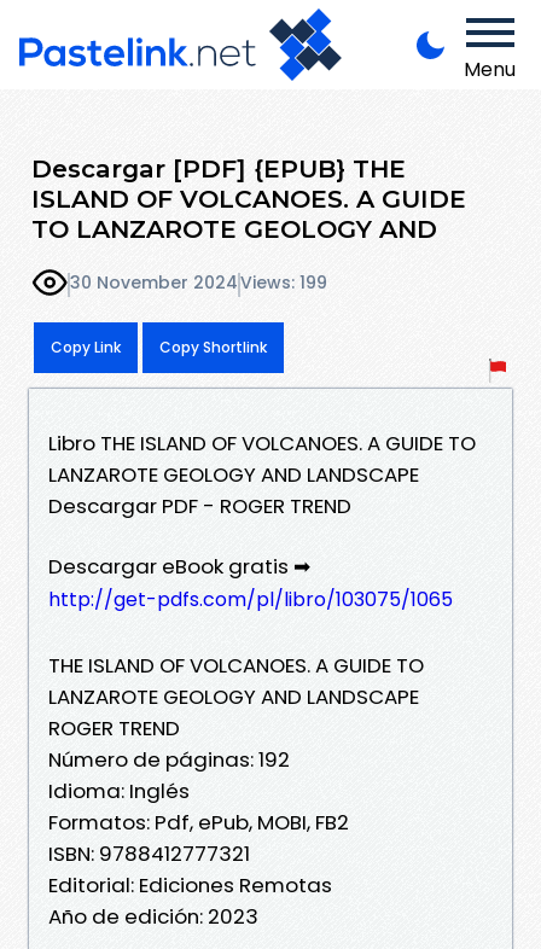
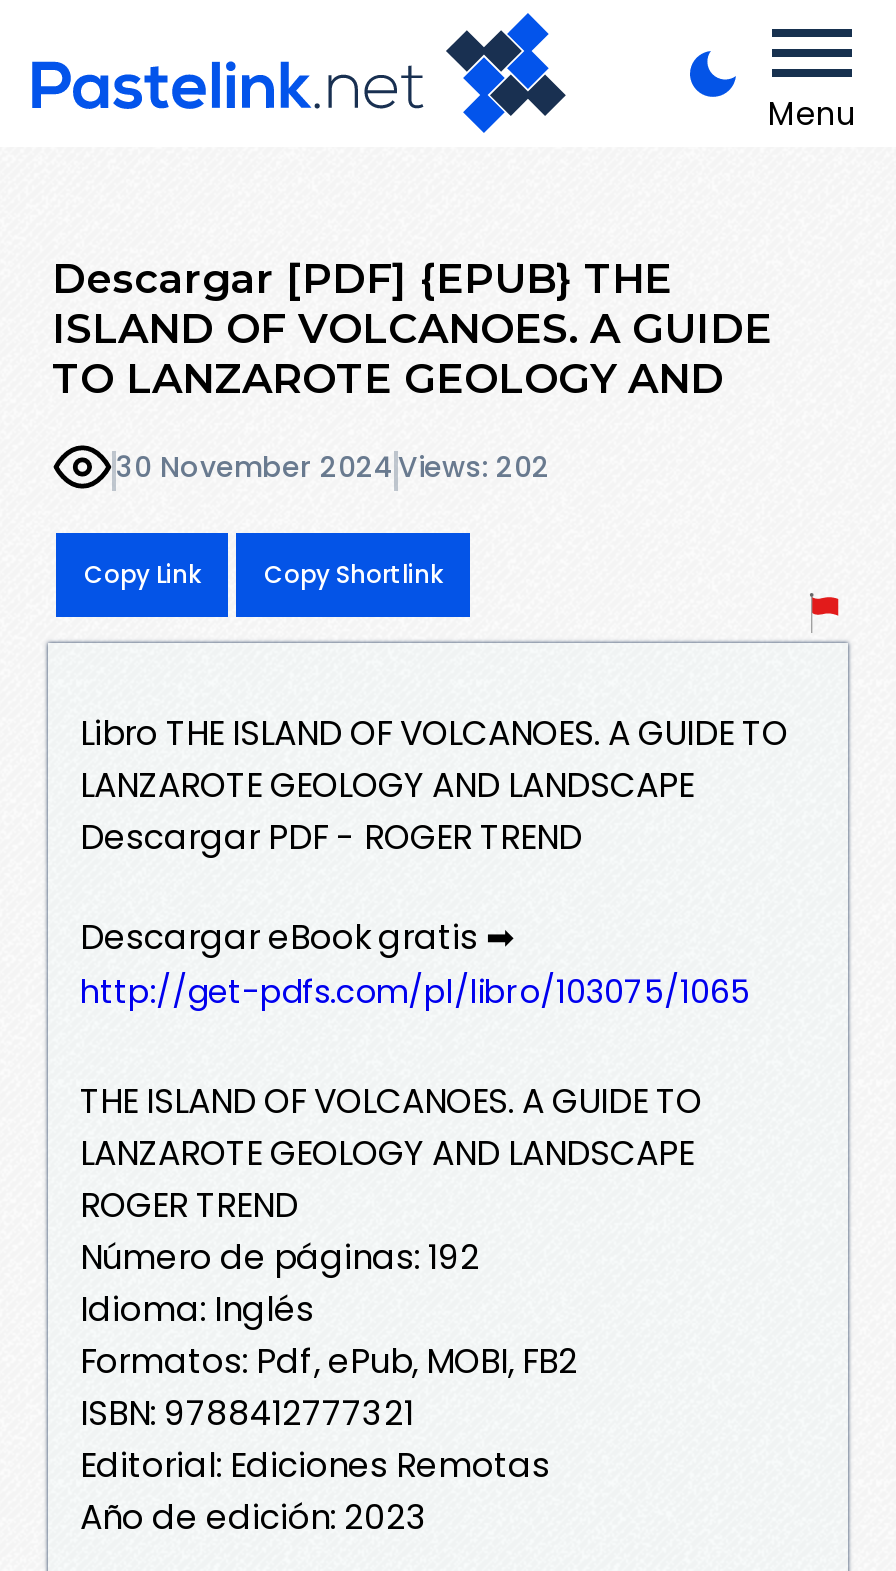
- 30 November 2024 Views: 199
+ 30 November 2024 Views: 202
